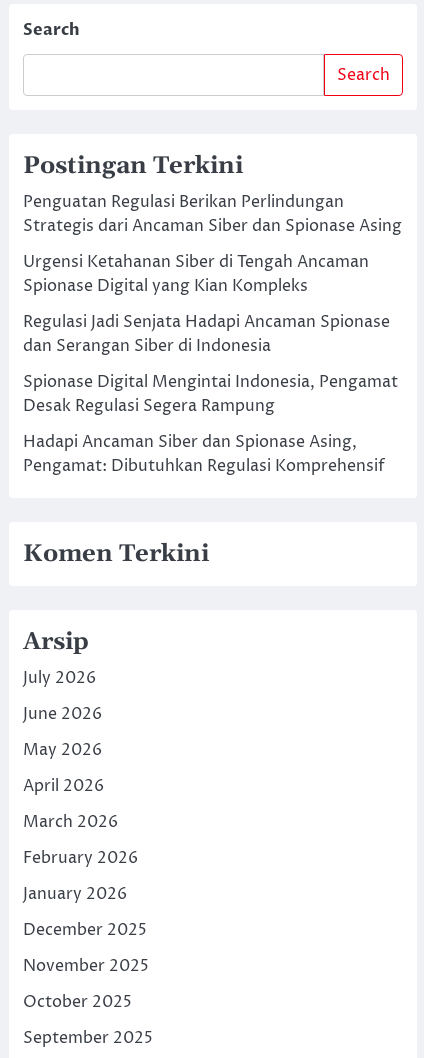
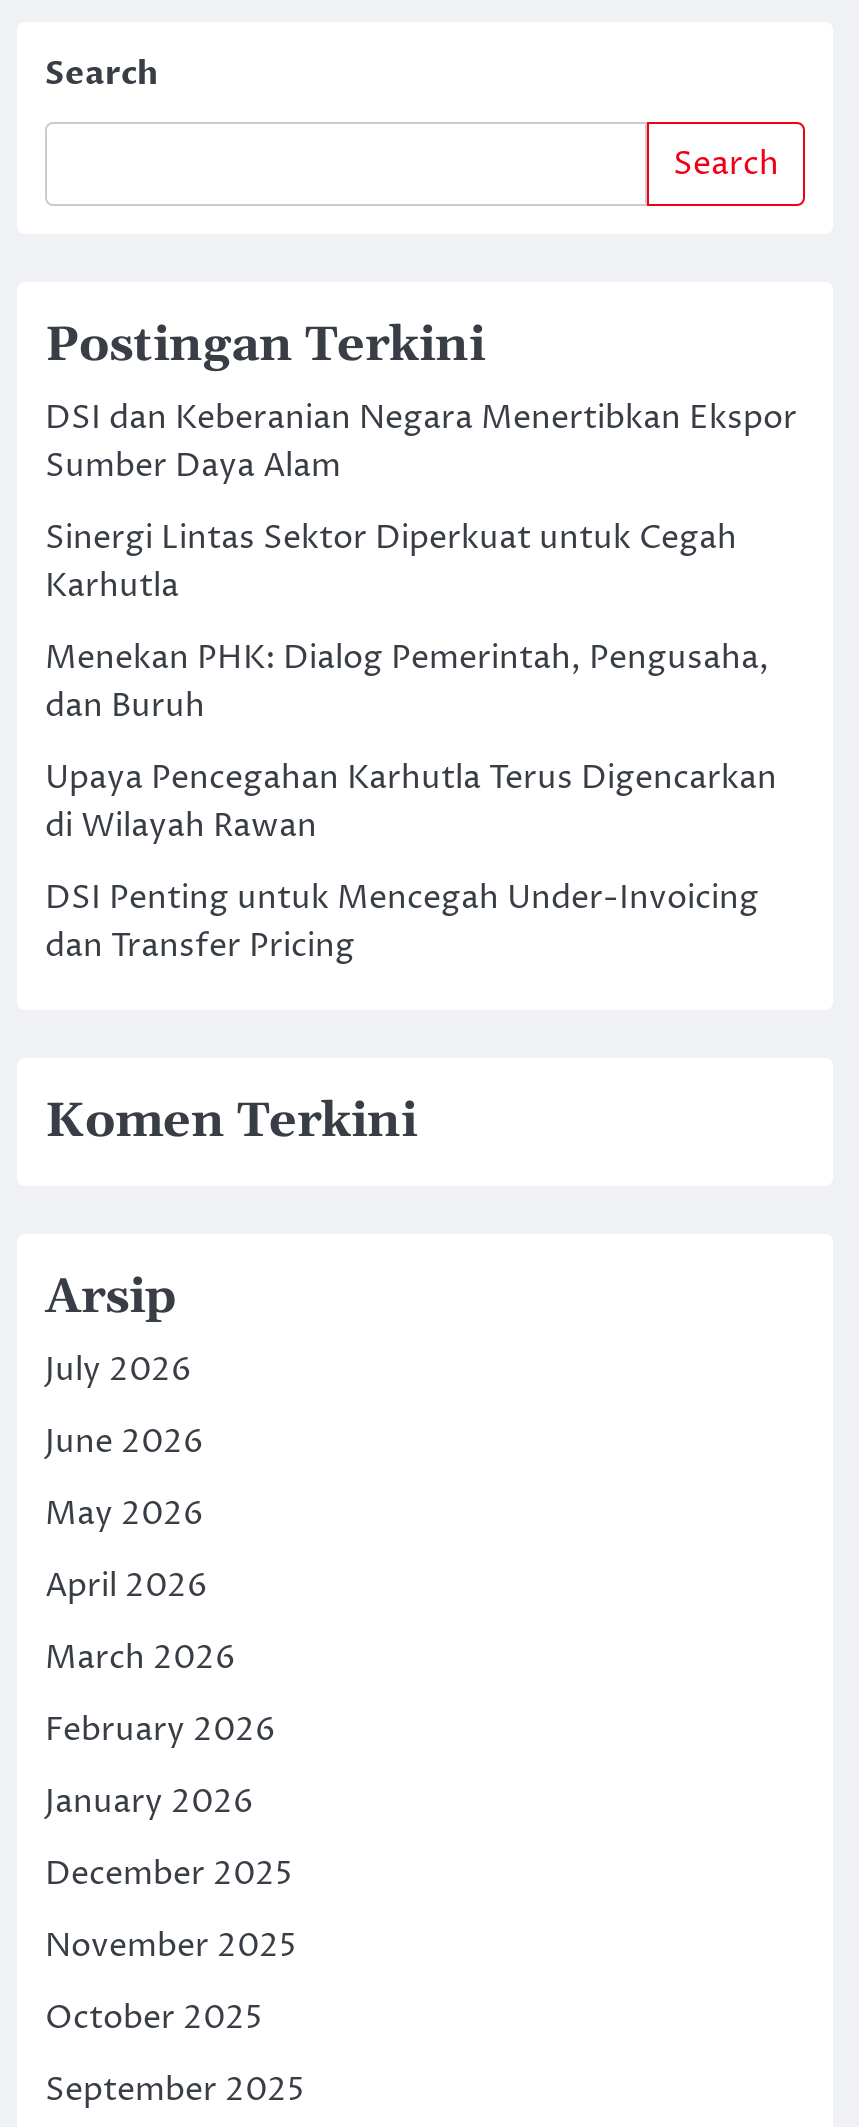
- Penguatan Regulasi Berikan Perlindungan
- Strategis dari Ancaman Siber dan Spionase Asing
+ DSI dan Keberanian Negara Menertibkan Ekspor
+ Sumber Daya Alam

- Urgensi Ketahanan Siber di Tengah Ancaman
- Spionase Digital yang Kian Kompleks
+ Sinergi Lintas Sektor Diperkuat untuk Cegah
+ Karhutla

- Regulasi Jadi Senjata Hadapi Ancaman Spionase
- dan Serangan Siber di Indonesia
+ Menekan PHK: Dialog Pemerintah, Pengusaha,
+ dan Buruh

- Spionase Digital Mengintai Indonesia, Pengamat
- Desak Regulasi Segera Rampung
+ Upaya Pencegahan Karhutla Terus Digencarkan
+ di Wilayah Rawan

- Hadapi Ancaman Siber dan Spionase Asing,
- Pengamat: Dibutuhkan Regulasi Komprehensif
+ DSI Penting untuk Mencegah Under-Invoicing
+ dan Transfer Pricing
